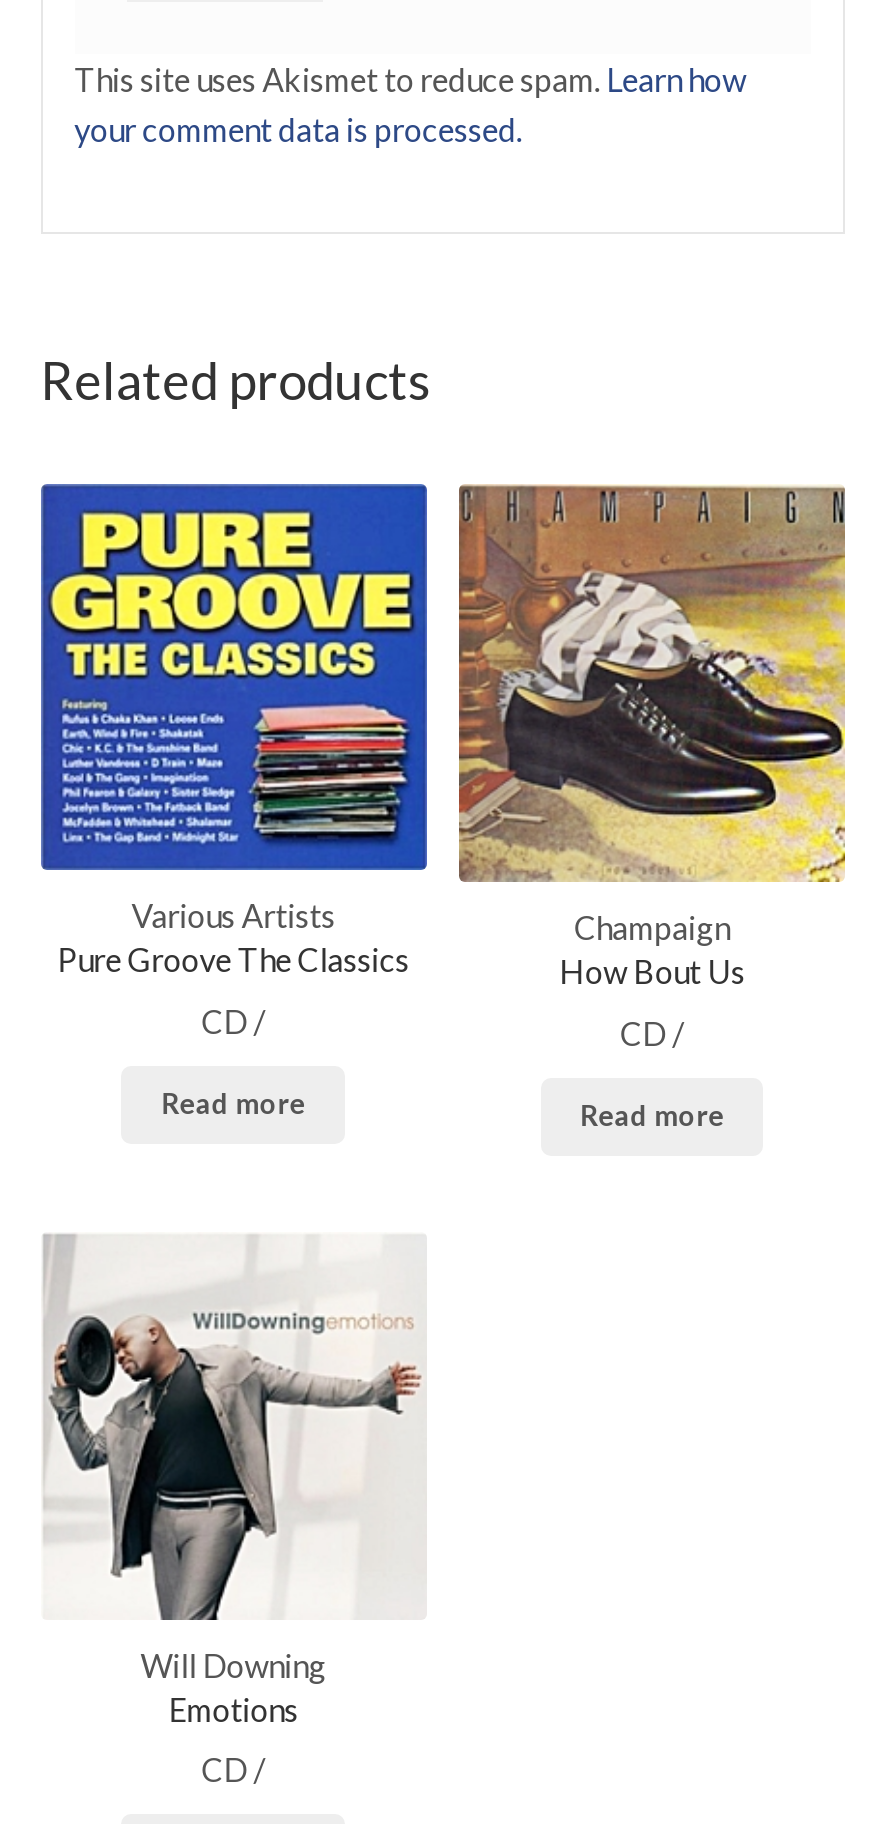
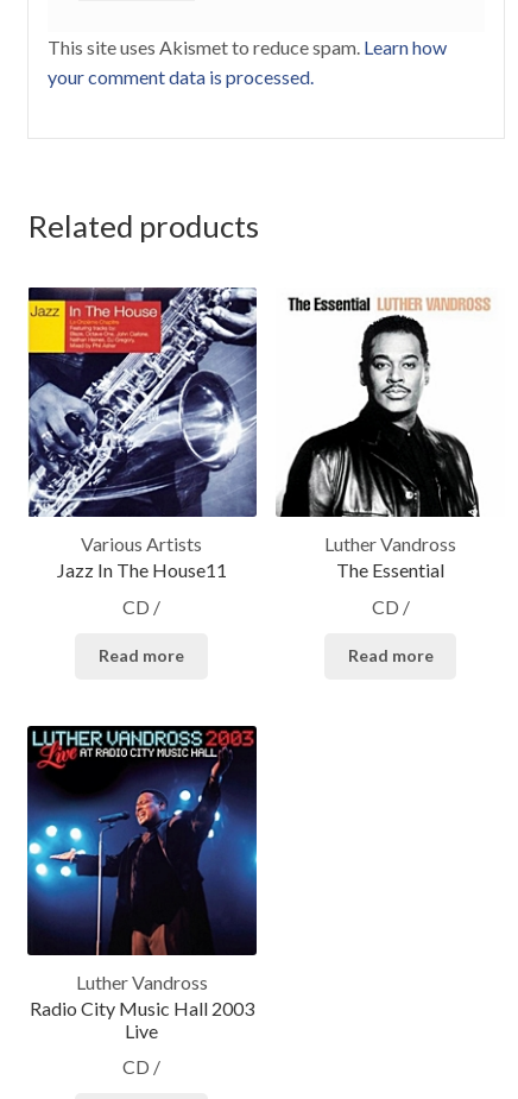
- [image]
- Pure Groove The Classics
+ [image]
+ Jazz In The House11

- [image]
- Champaign
- How Bout Us
+ [image]
+ Luther Vandross
+ The Essential

- [image]
- Will Downing
- Emotions
+ [image]
+ Luther Vandross
+ Radio City Music Hall 2003
+ Live
